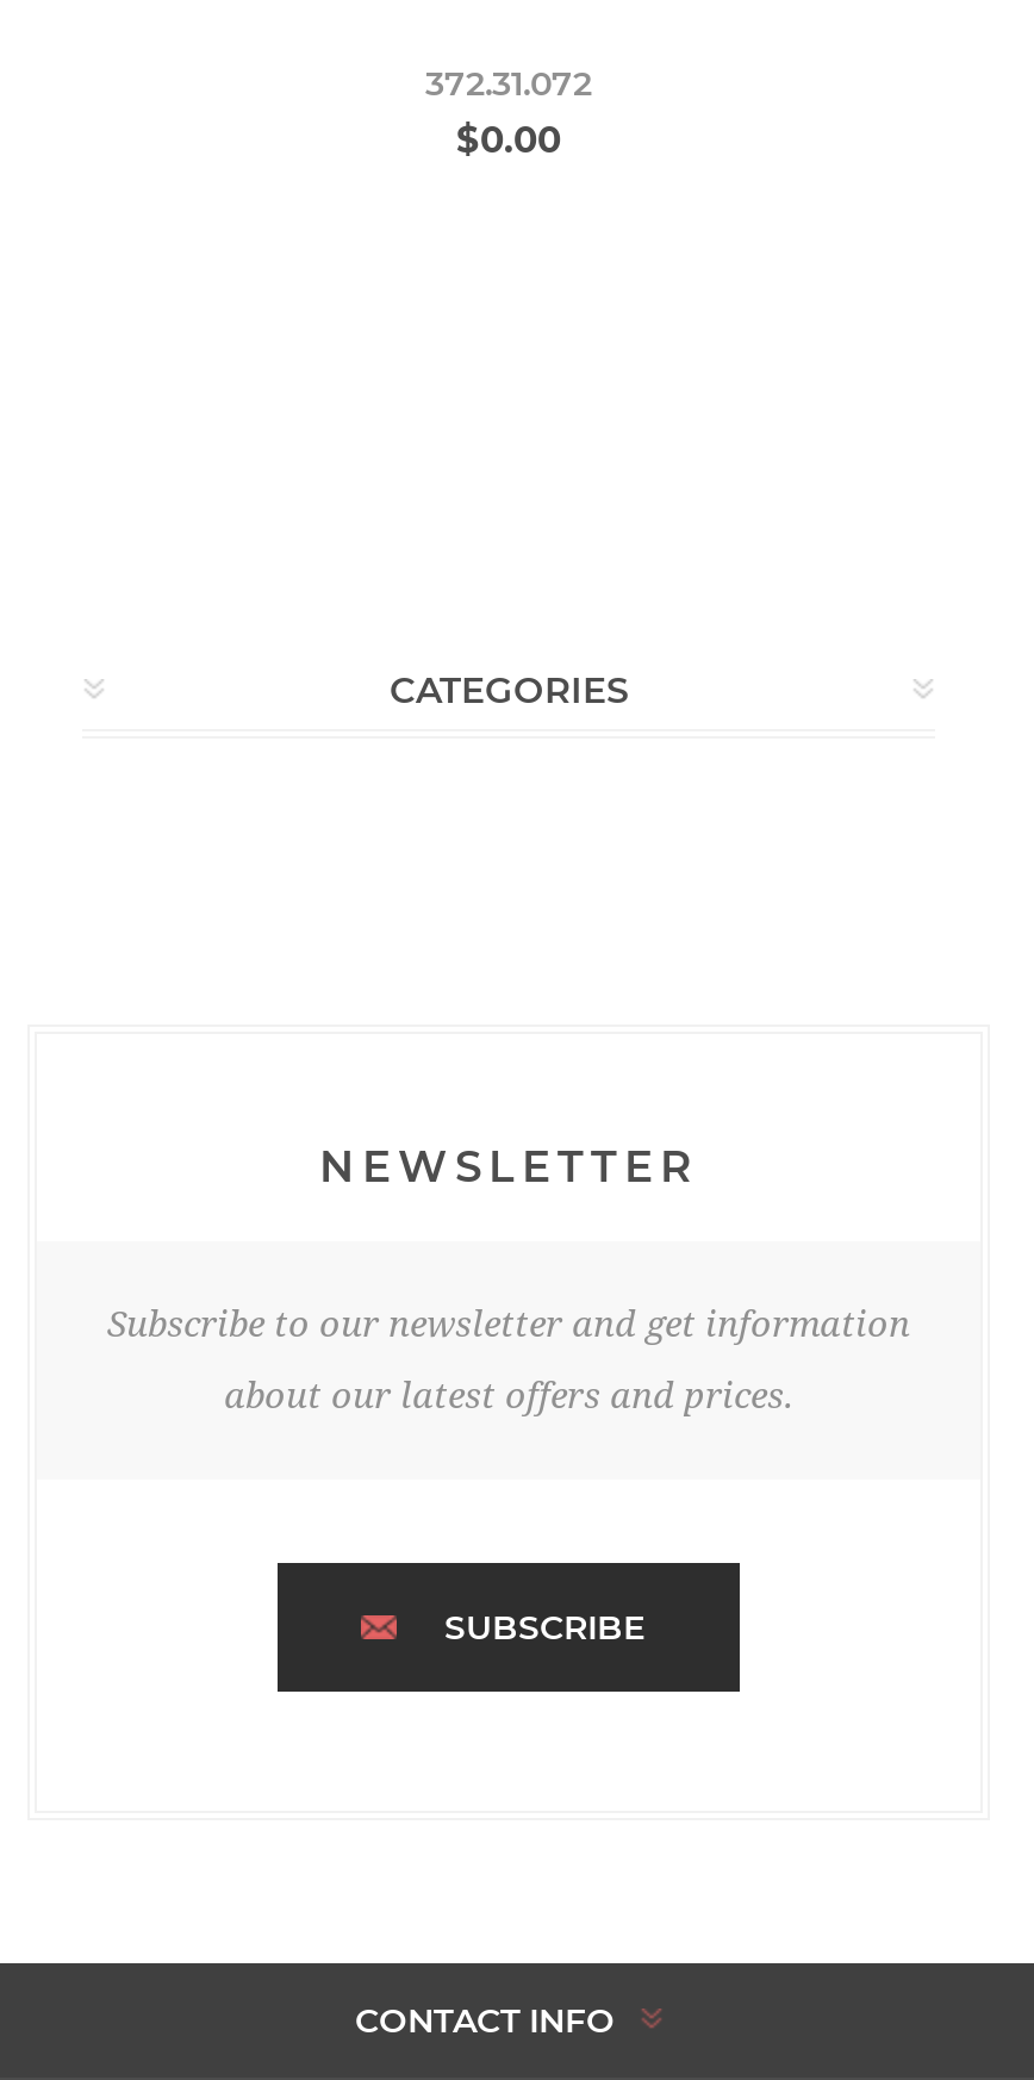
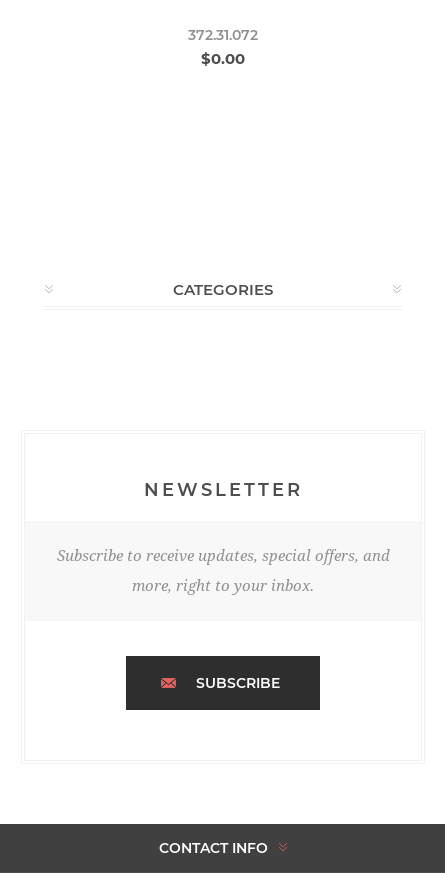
- Subscribe to our newsletter and get information
+ Subscribe to receive updates, special offers, and

- about our latest offers and prices.
+ more, right to your inbox.
